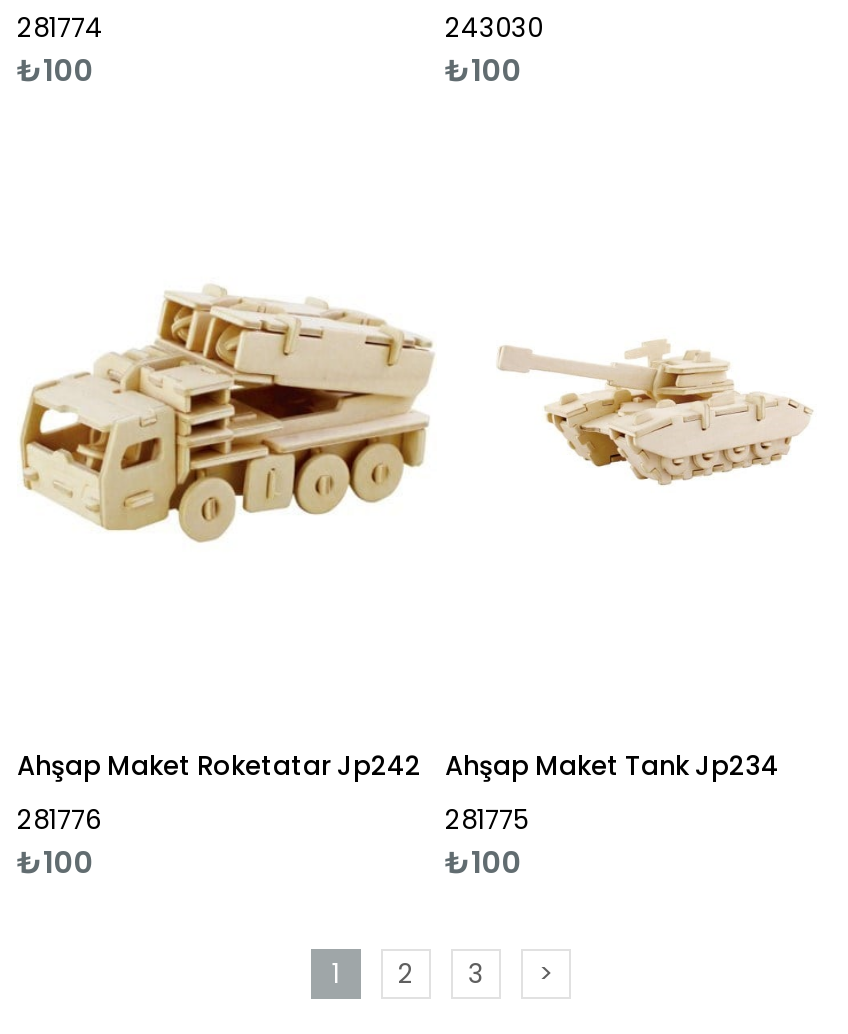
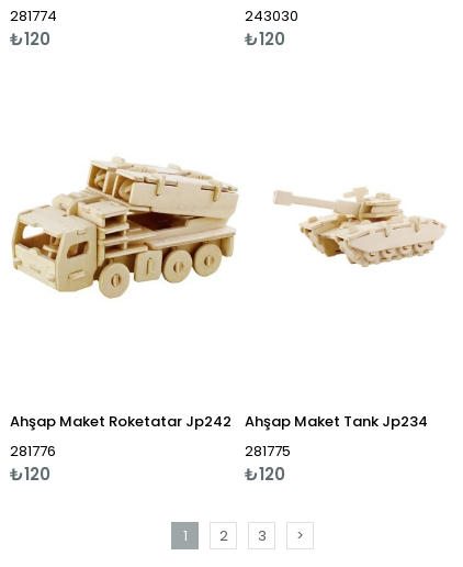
- ₺100
+ ₺120

- ₺100
+ ₺120

- ₺100
+ ₺120

- ₺100
+ ₺120
